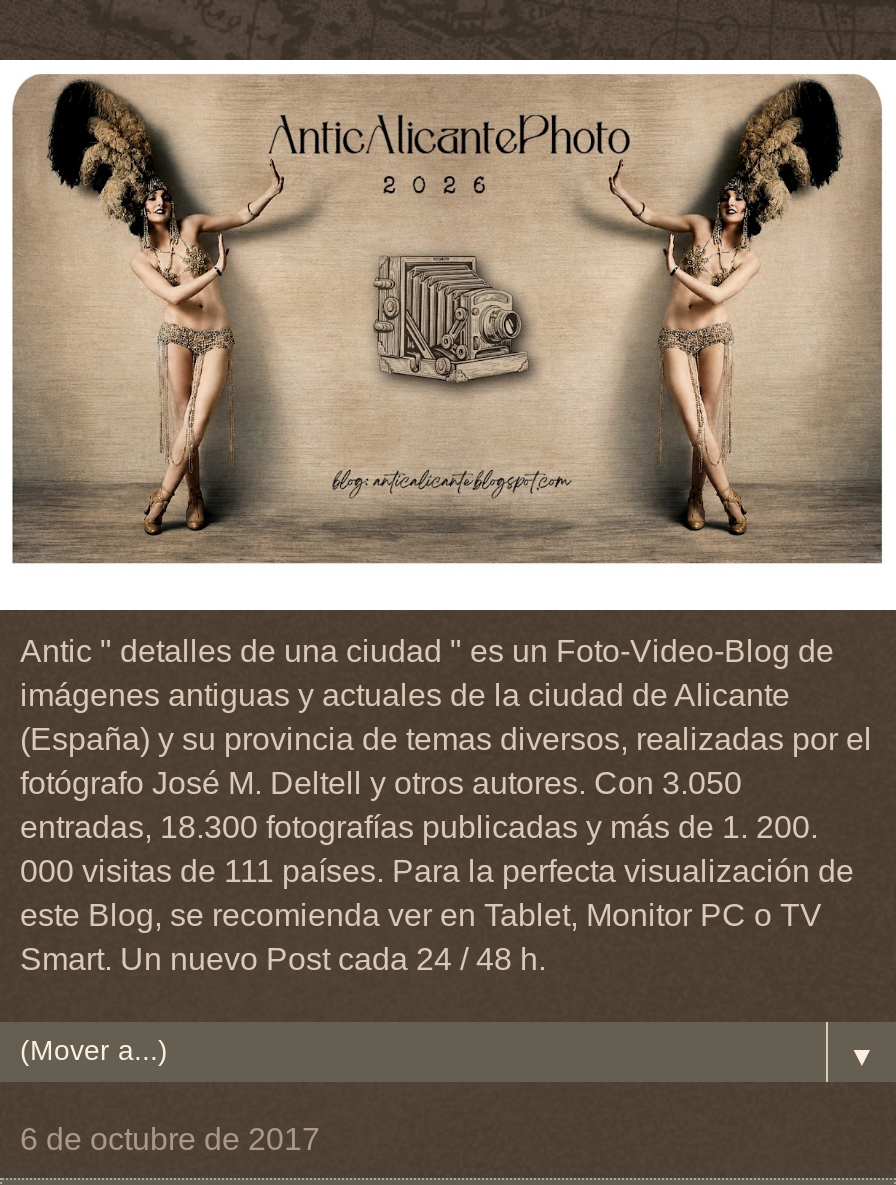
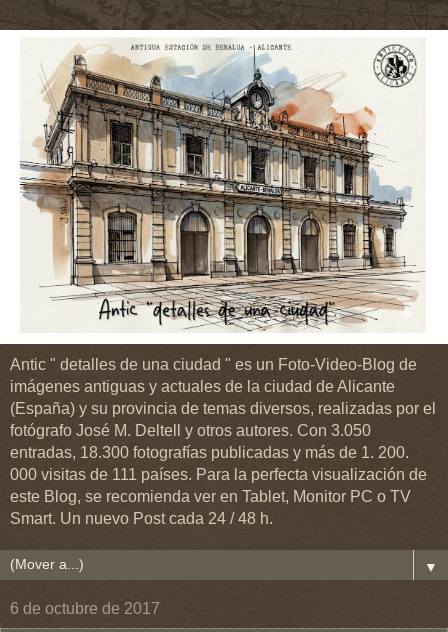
- [image]
+ [image]
